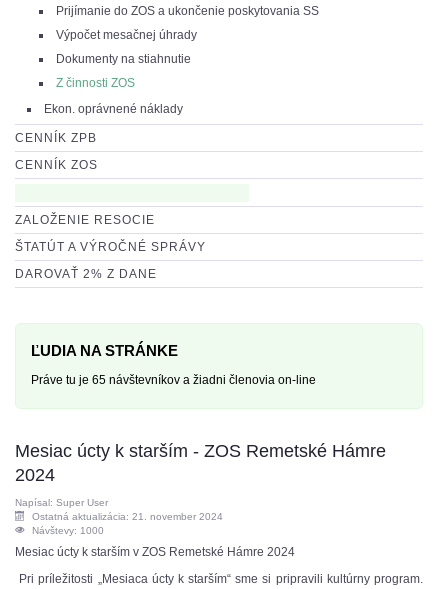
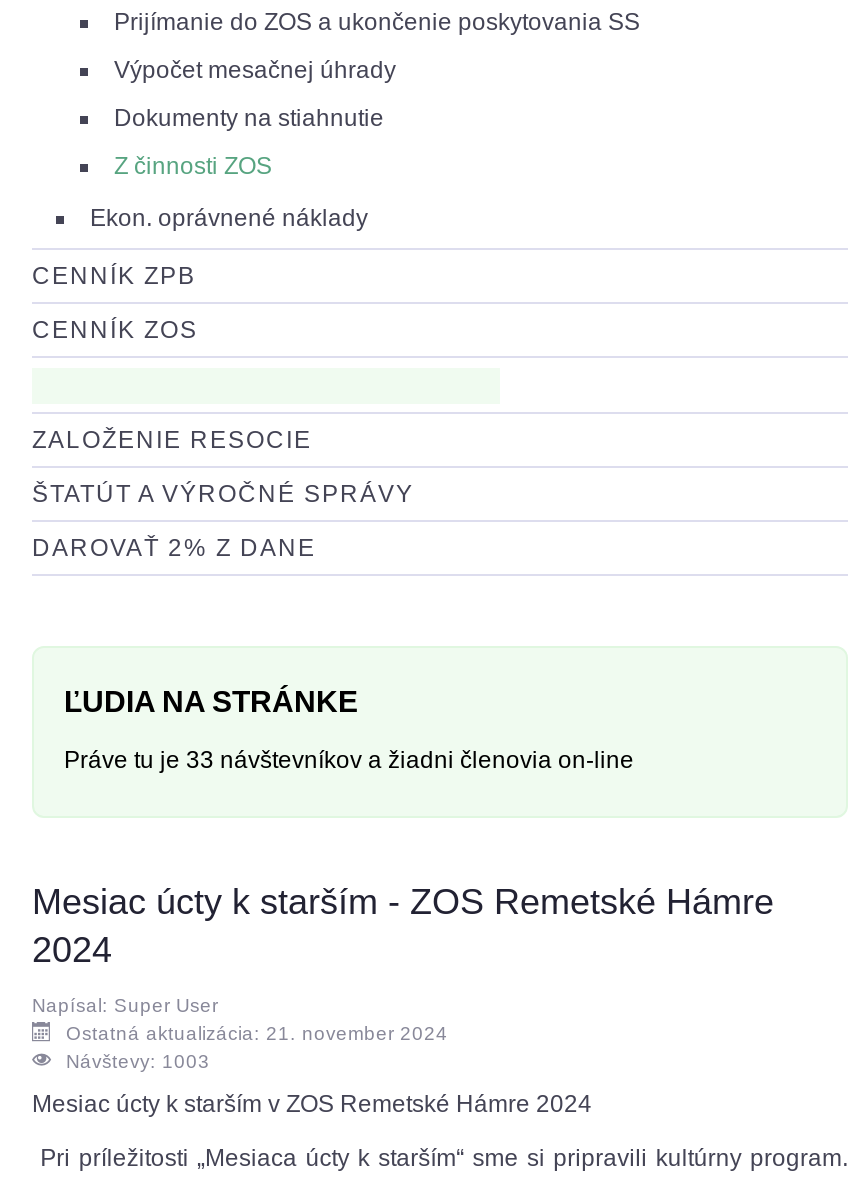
- Práve tu je 65 návštevníkov a žiadni členovia on-line
+ Práve tu je 33 návštevníkov a žiadni členovia on-line

- Návštevy: 1000
+ Návštevy: 1003
